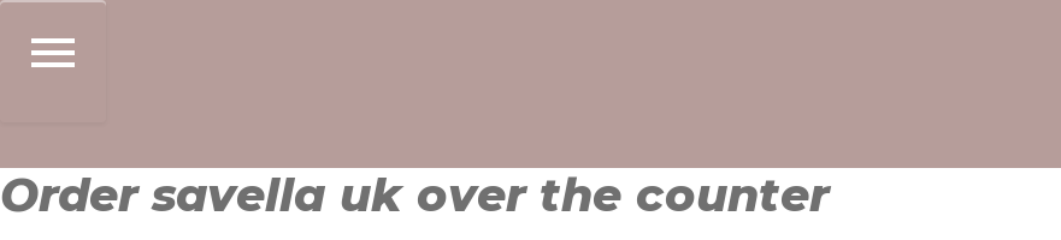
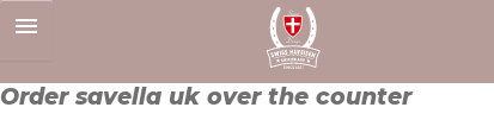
+ [image]
